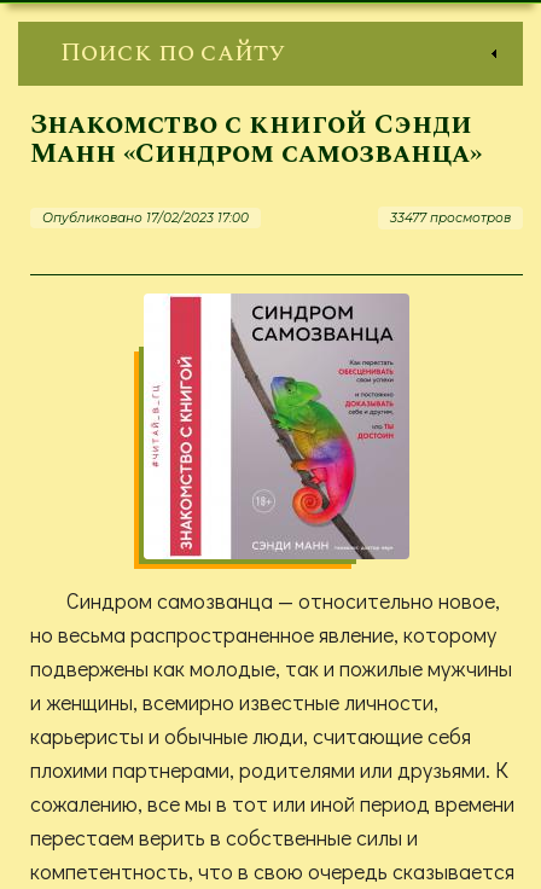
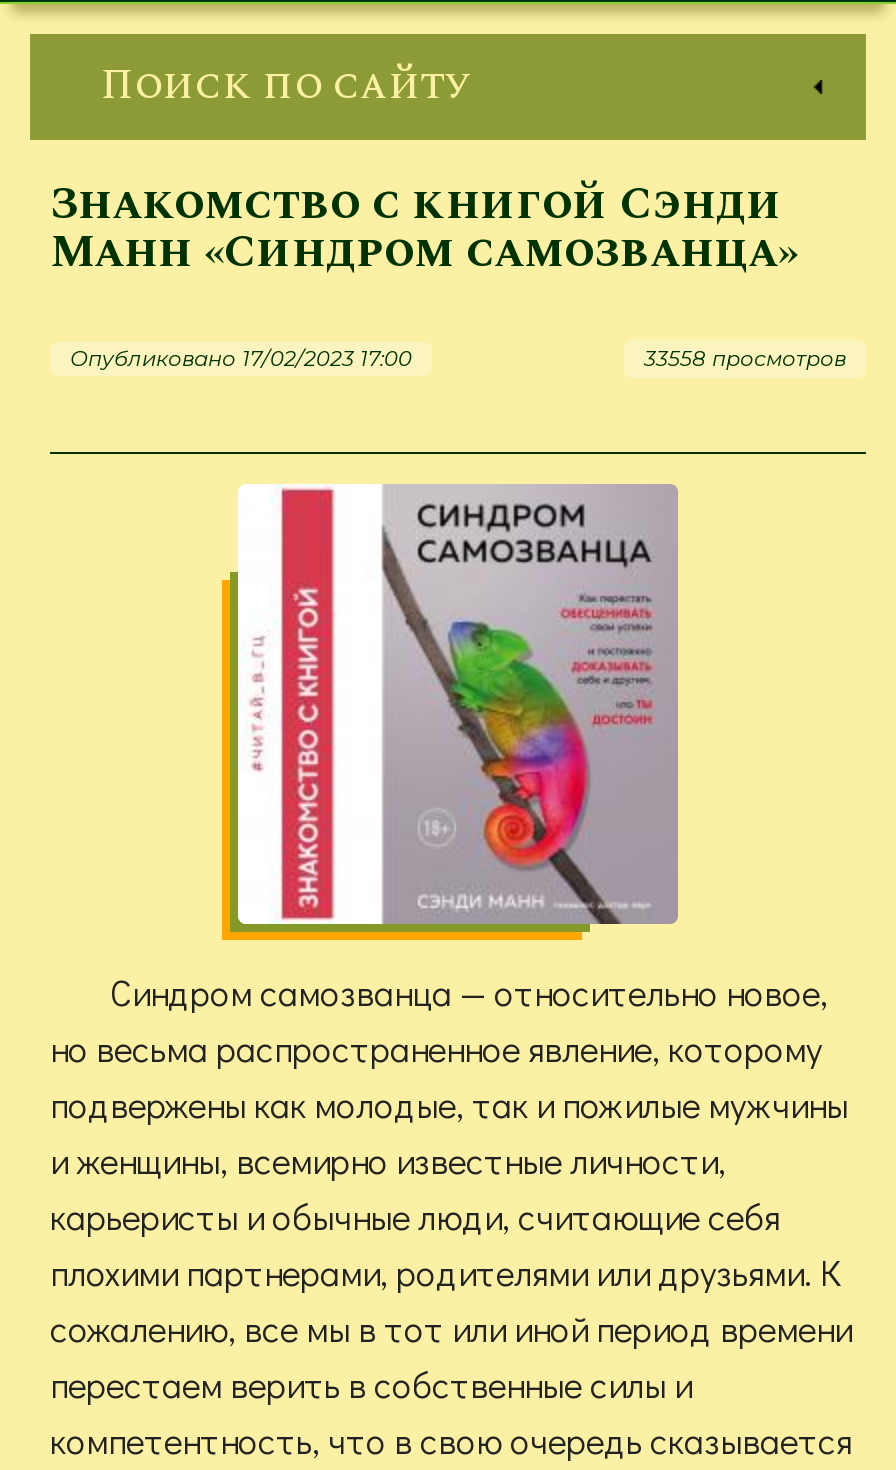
- 33477 просмотров
+ 33558 просмотров
